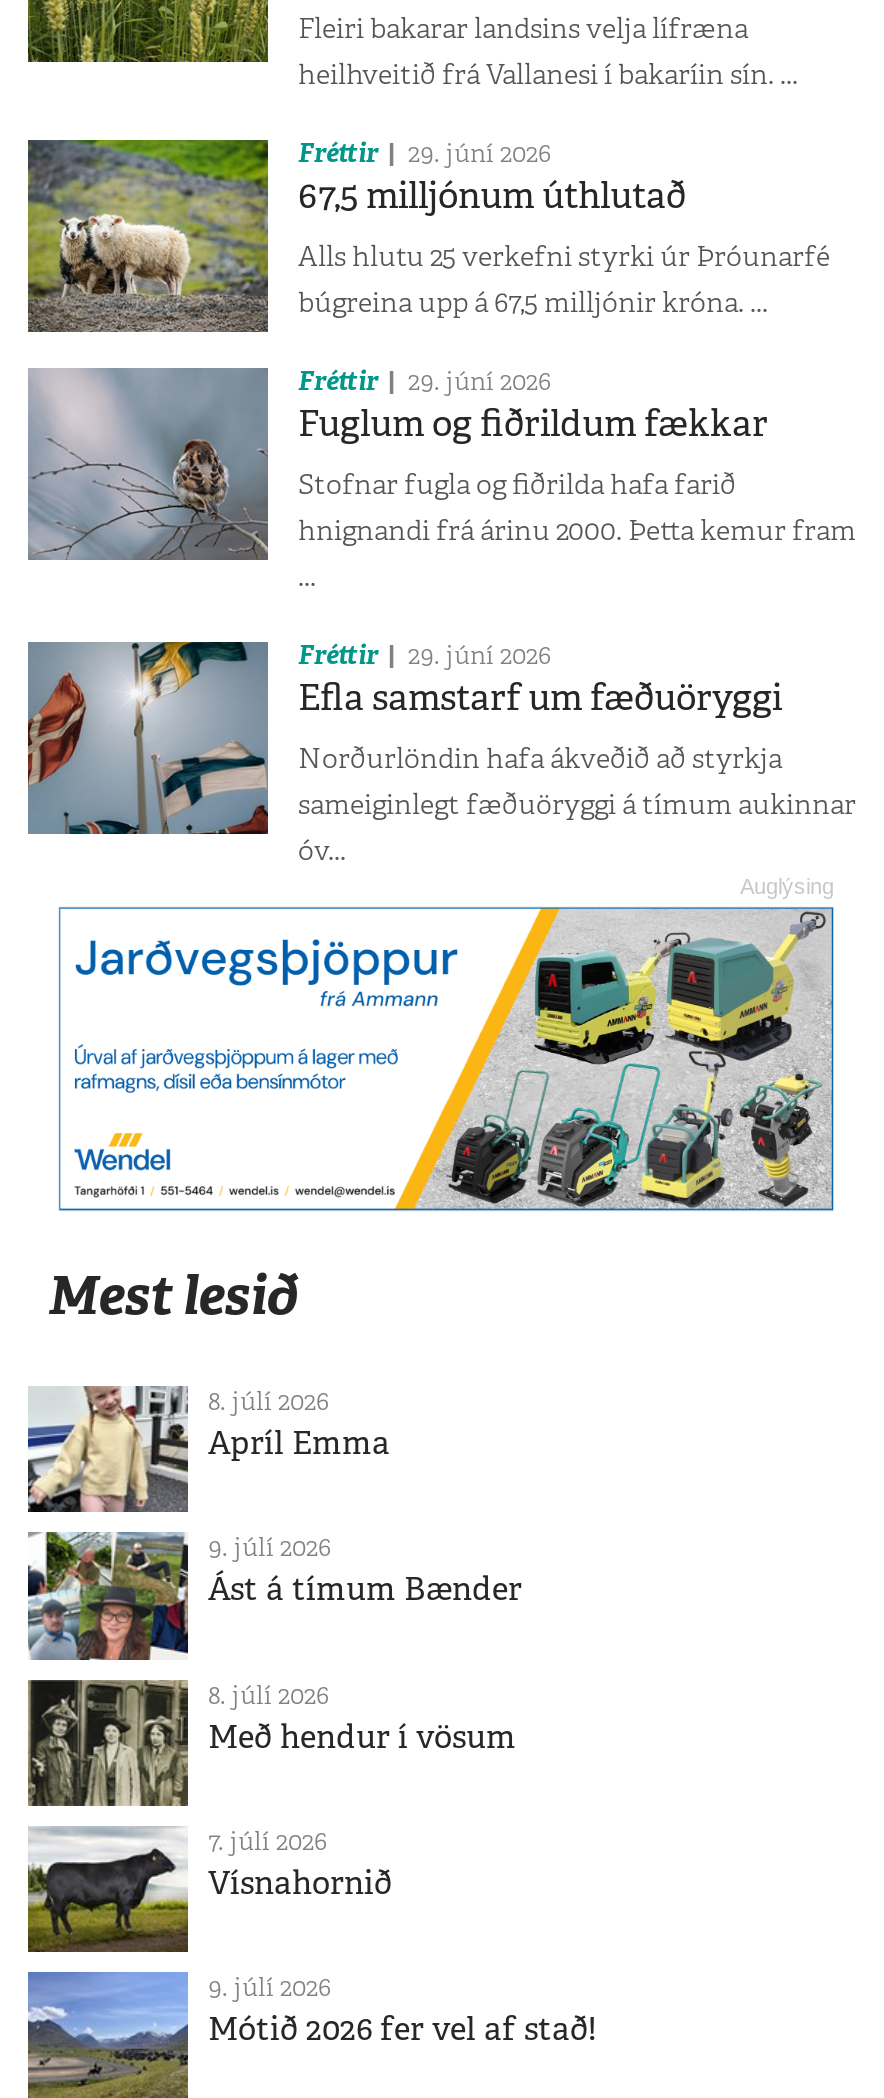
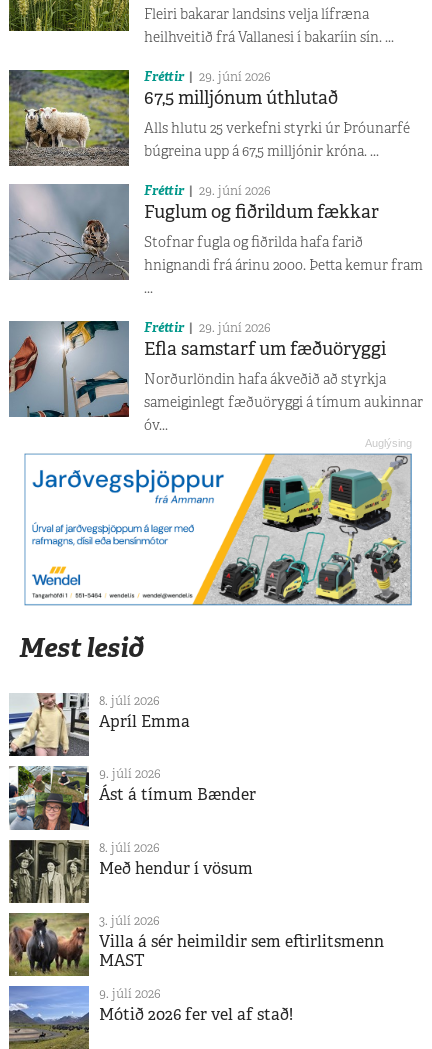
- [image]
- 7. júlí 2026
- Vísnahornið
+ [image]
+ 3. júlí 2026
+ Villa á sér heimildir sem eftirlitsmenn
+ MAST
